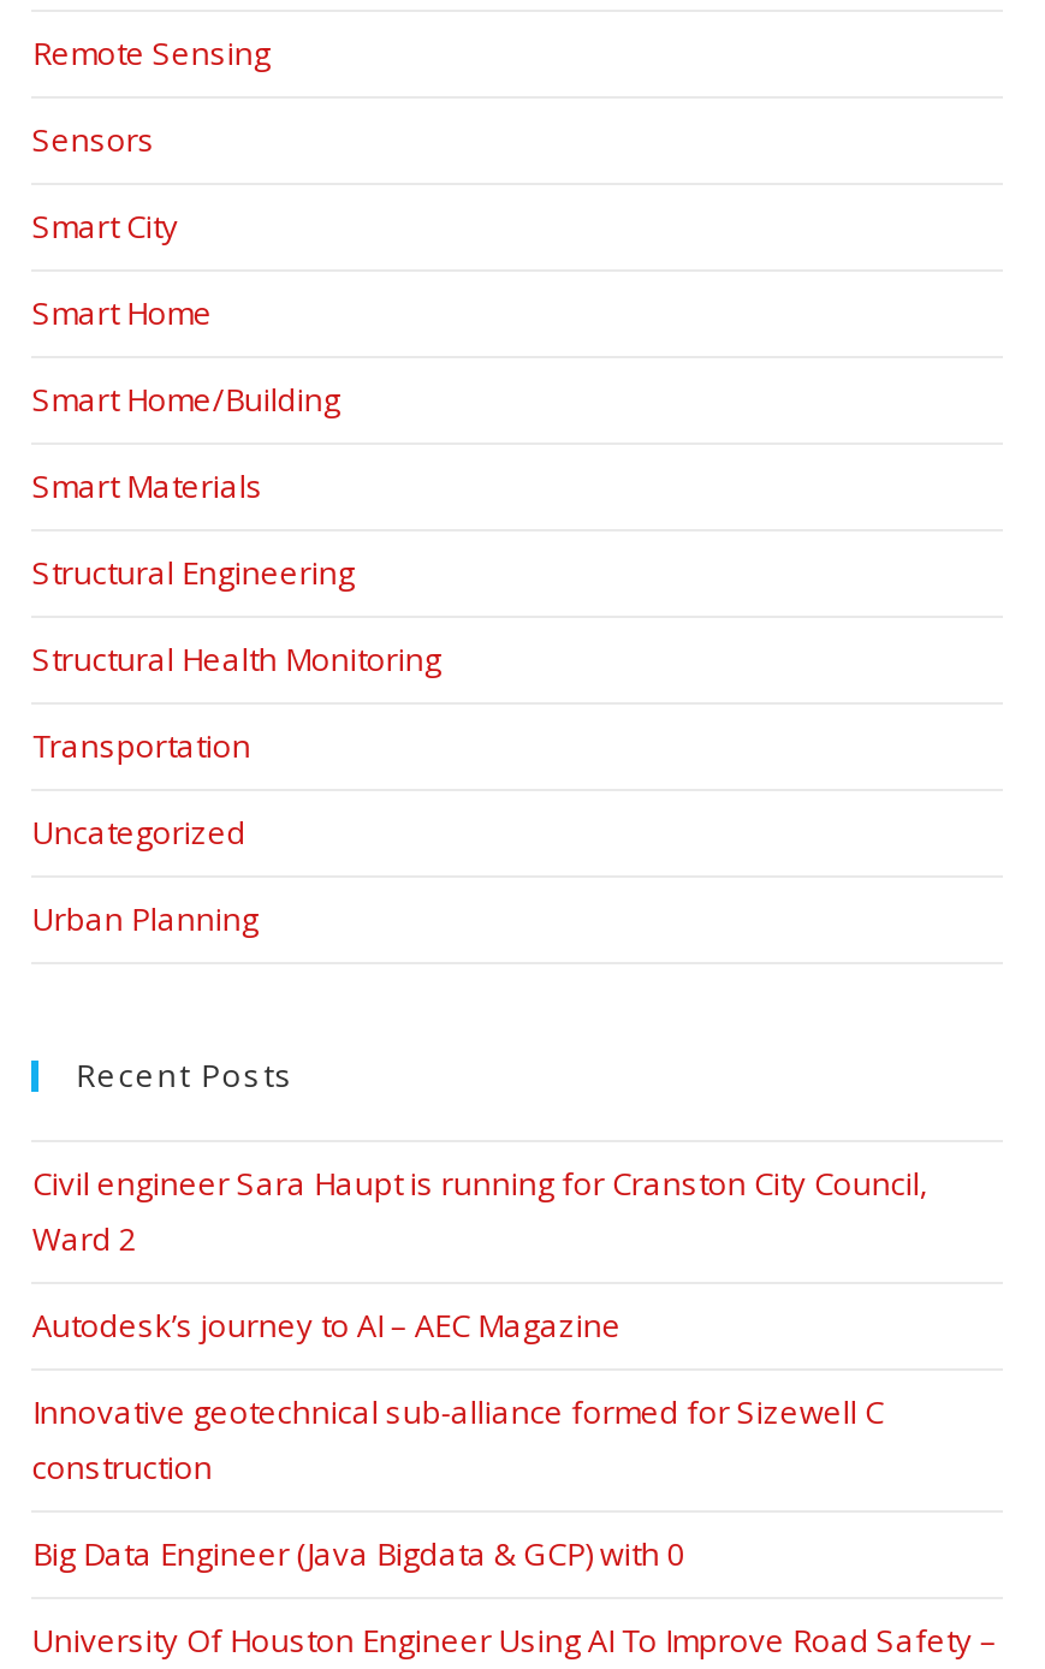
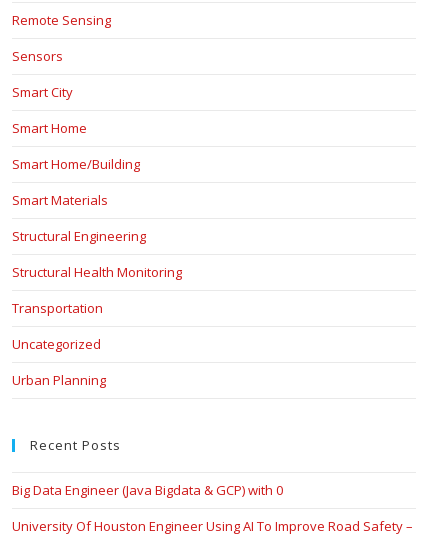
- Civil engineer Sara Haupt is running for Cranston City Council,
- Ward 2
- Autodesk’s journey to AI – AEC Magazine
- Innovative geotechnical sub-alliance formed for Sizewell C
- construction
